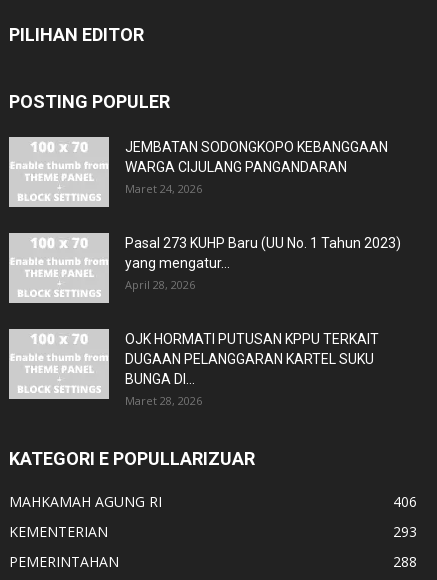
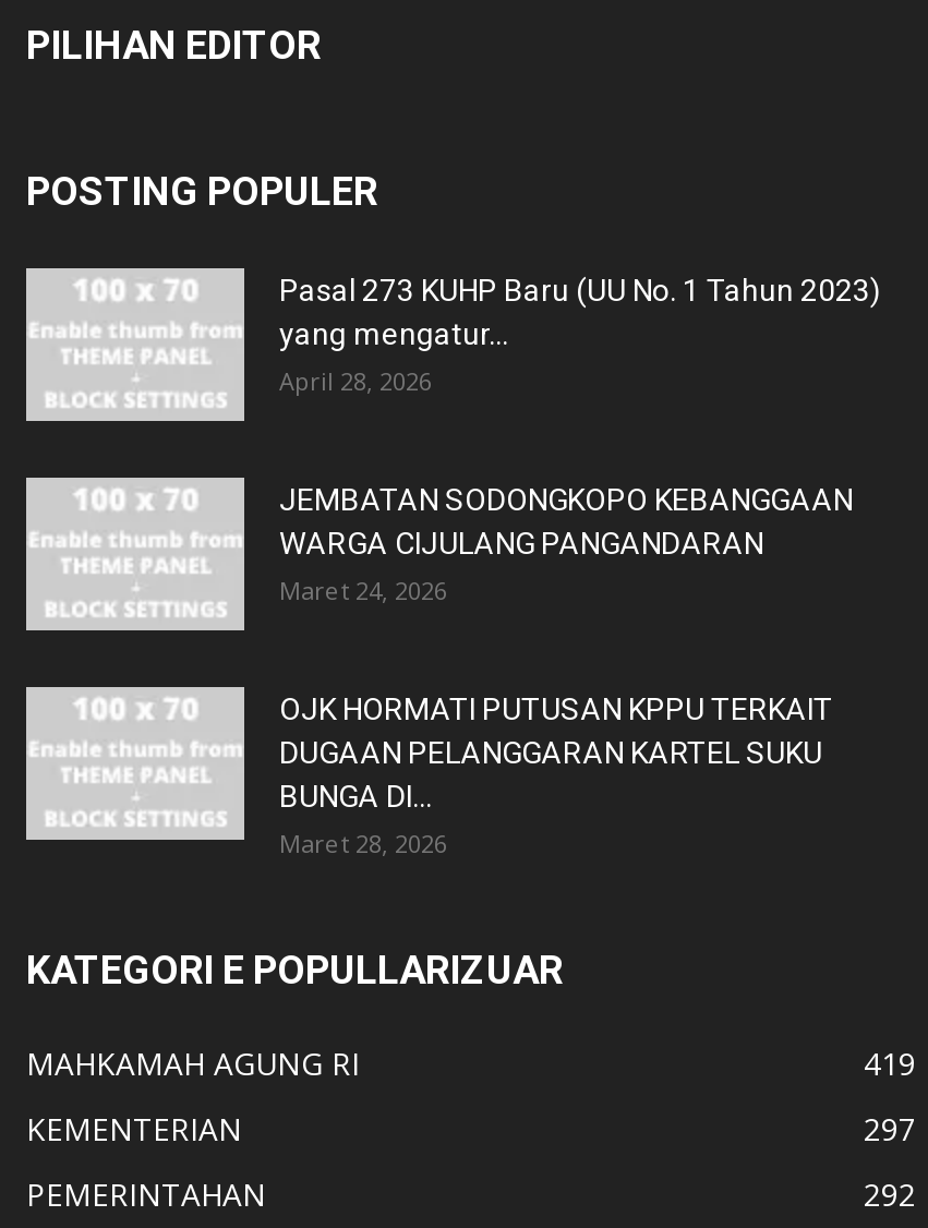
moved down: JEMBATAN SODONGKOPO KEBANGGAAN | WARGA CIJULANG PANGANDARAN | Maret 24, 2026

moved up: Pasal 273 KUHP Baru (UU No. 1 Tahun 2023) | yang mengatur... | April 28, 2026

- 406
+ 419

- 293
+ 297

- 288
+ 292
